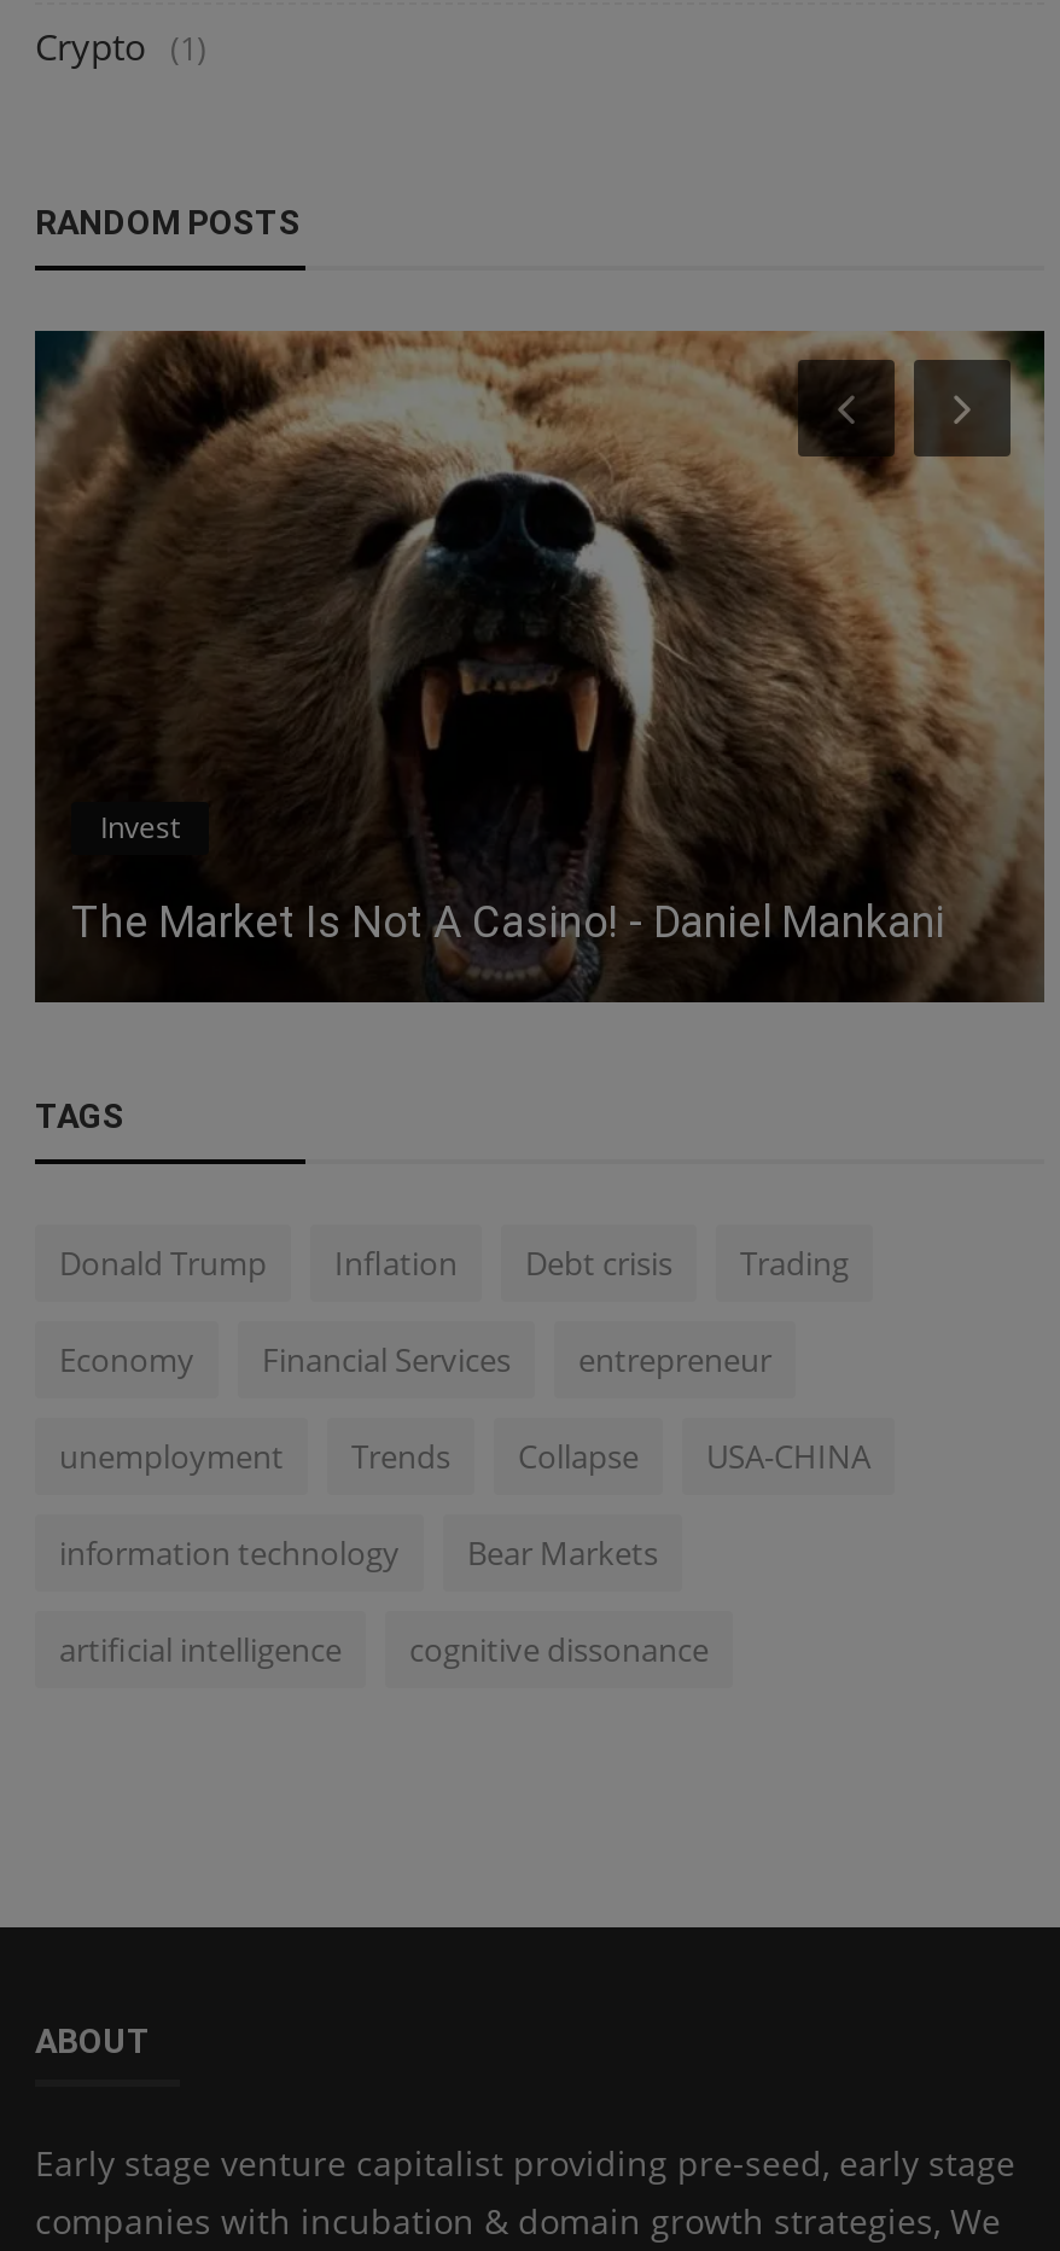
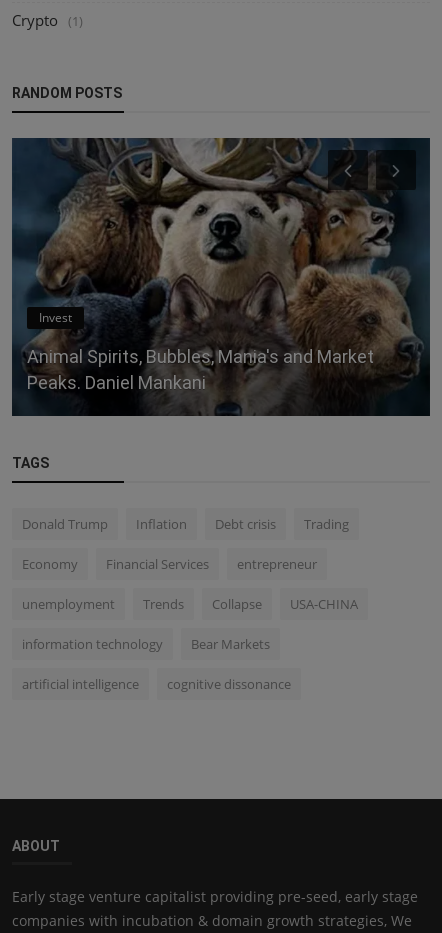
- [image]
- The Market Is Not A Casino! - Daniel Mankani
+ [image]
+ Animal Spirits, Bubbles, Mania's and Market
+ Peaks. Daniel Mankani

moved up: Invest
